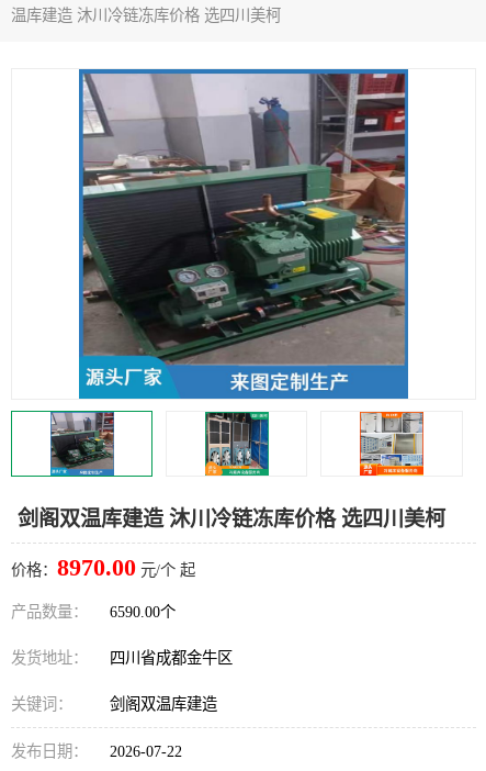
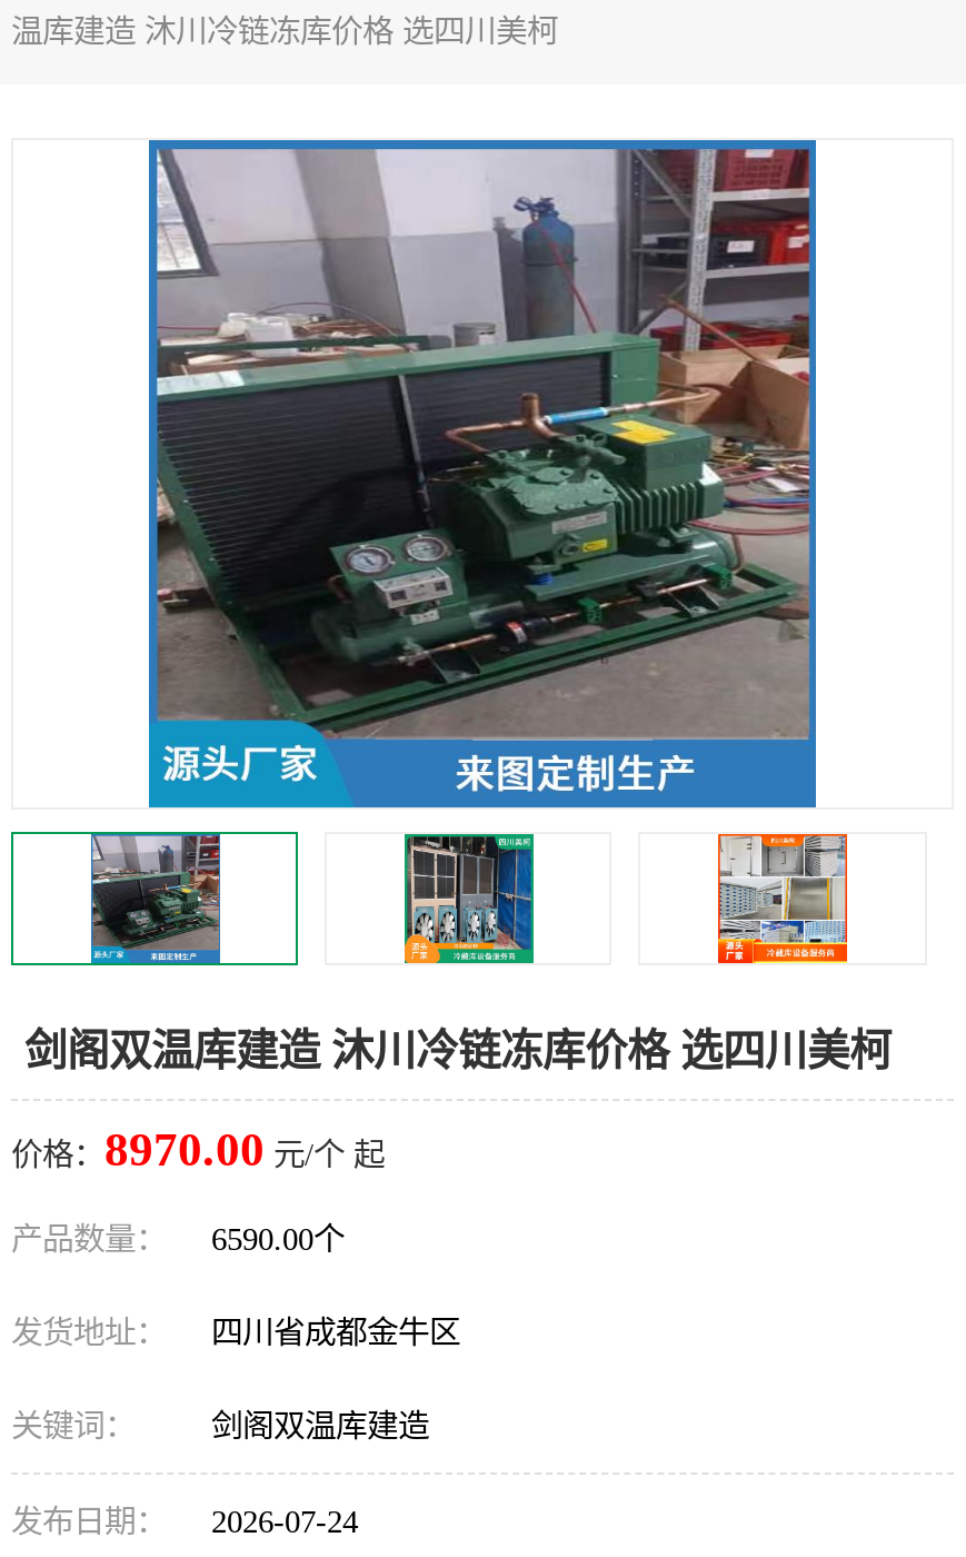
- 发布日期： 2026-07-22
+ 发布日期： 2026-07-24
